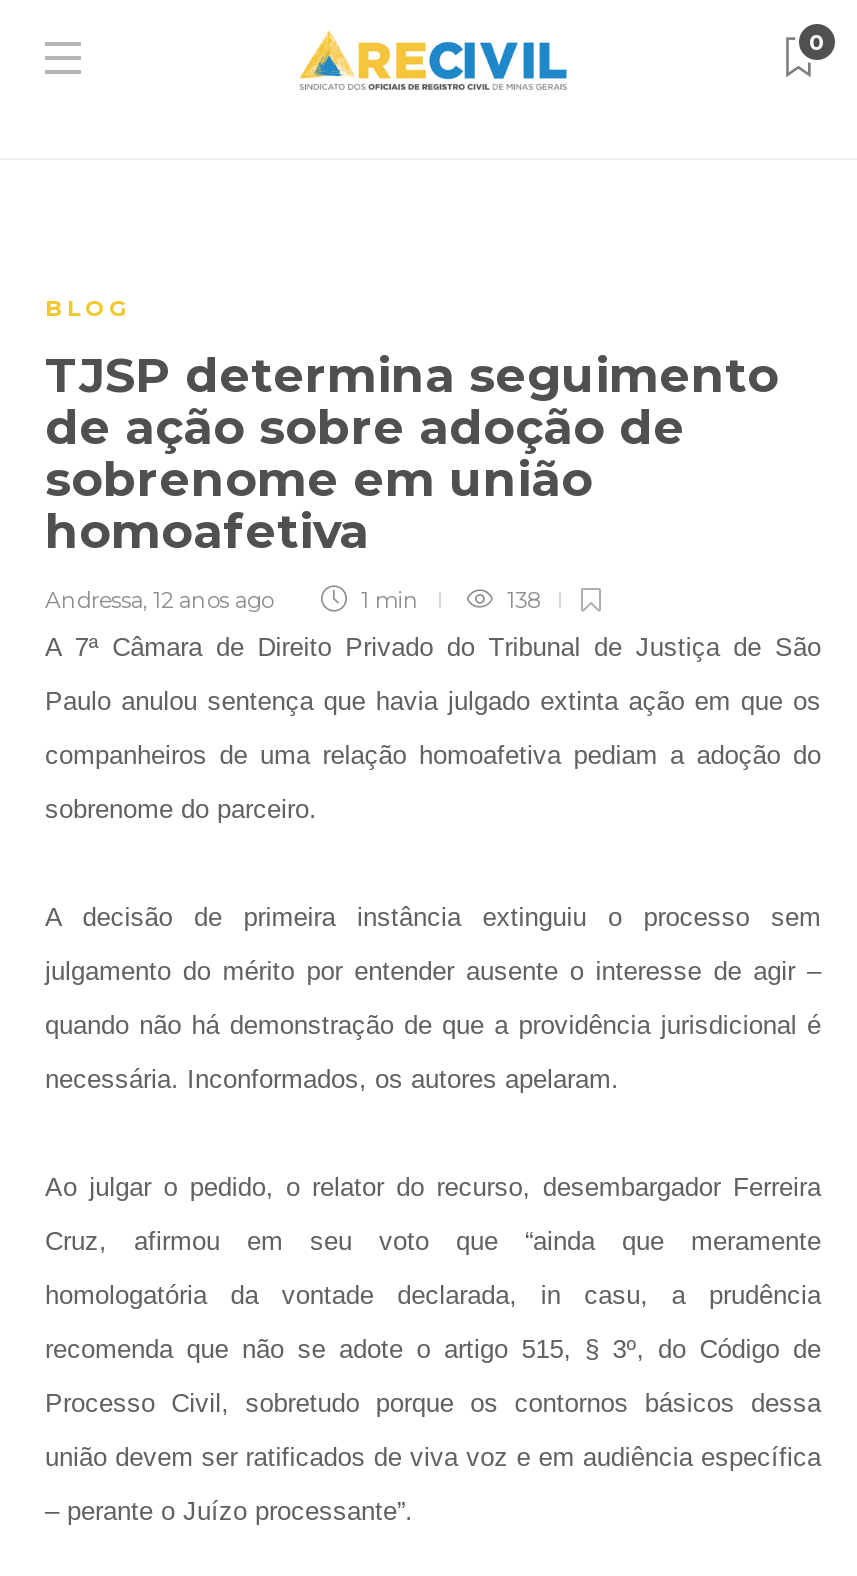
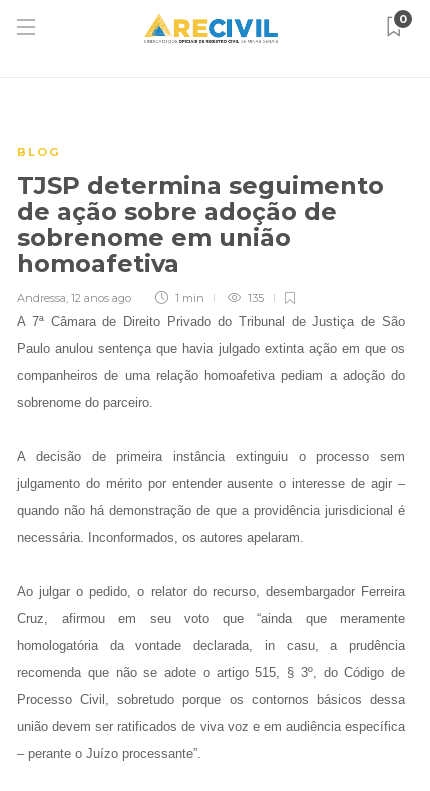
- 138
+ 135
